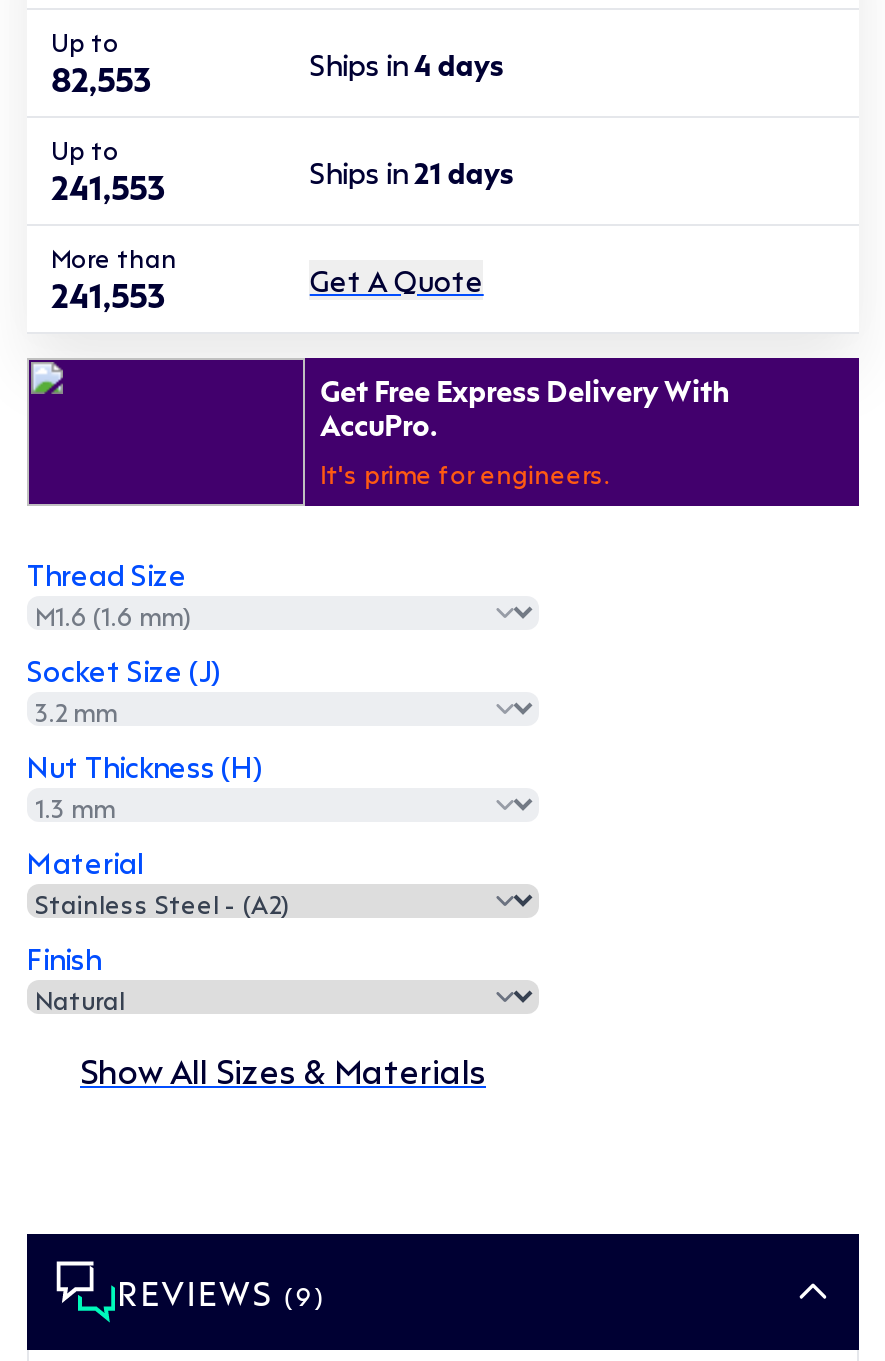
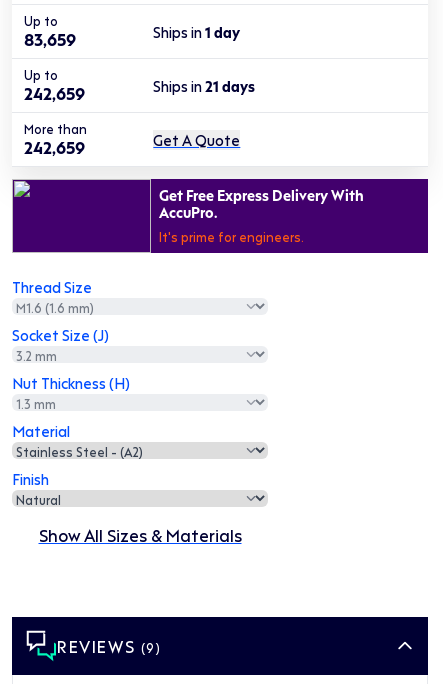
- Ships in 4 days
+ Ships in 1 day

- 82,553
+ 83,659

- 241,553
+ 242,659

- 241,553
+ 242,659
